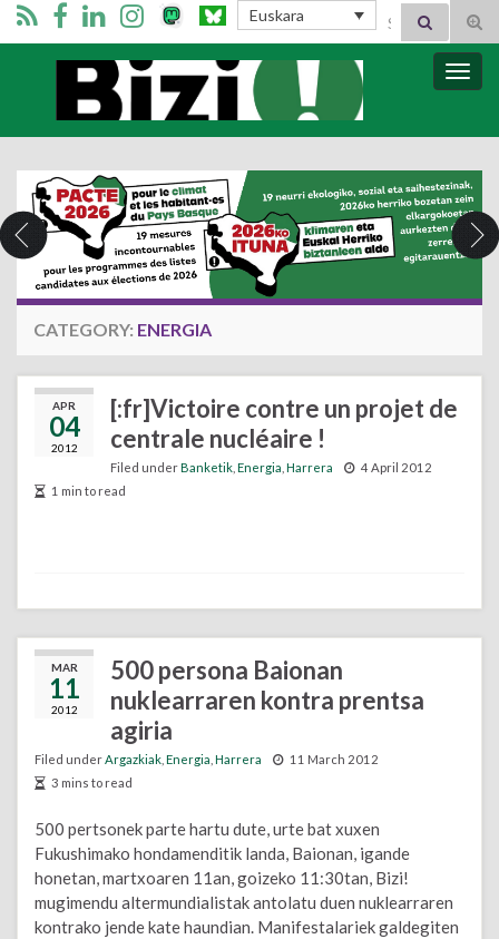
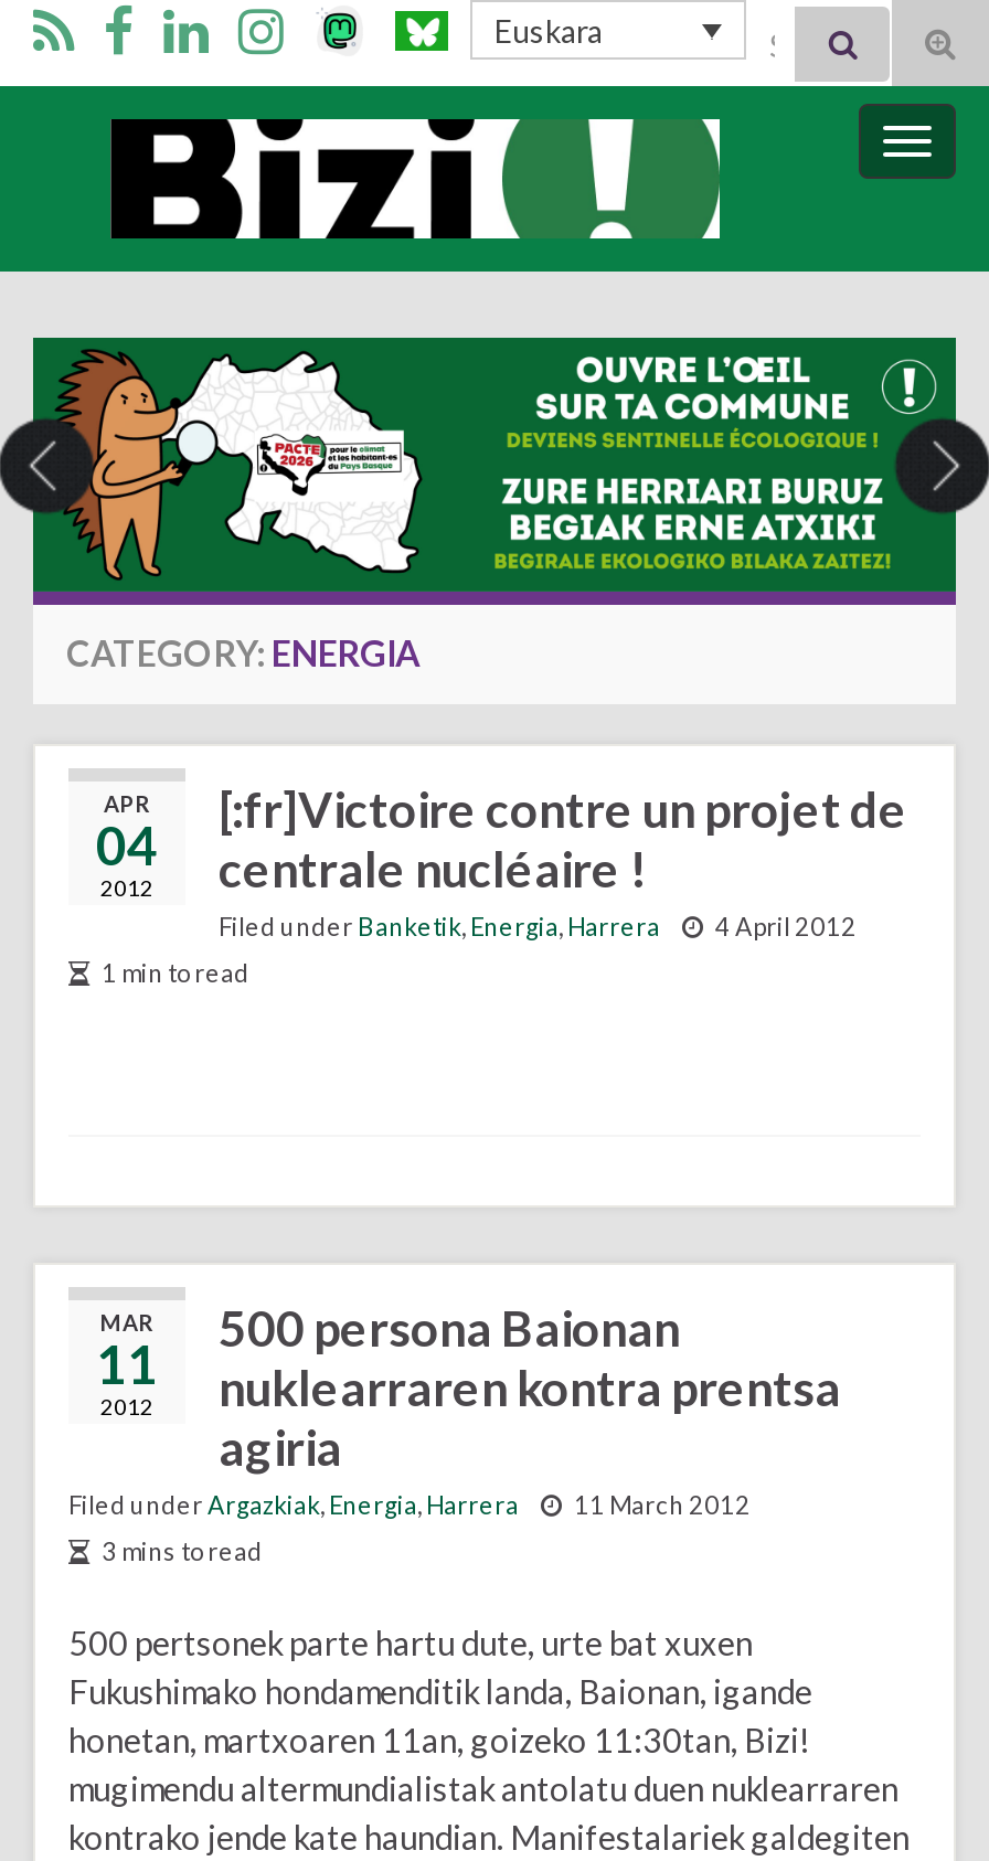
- [image]
+ [image]
